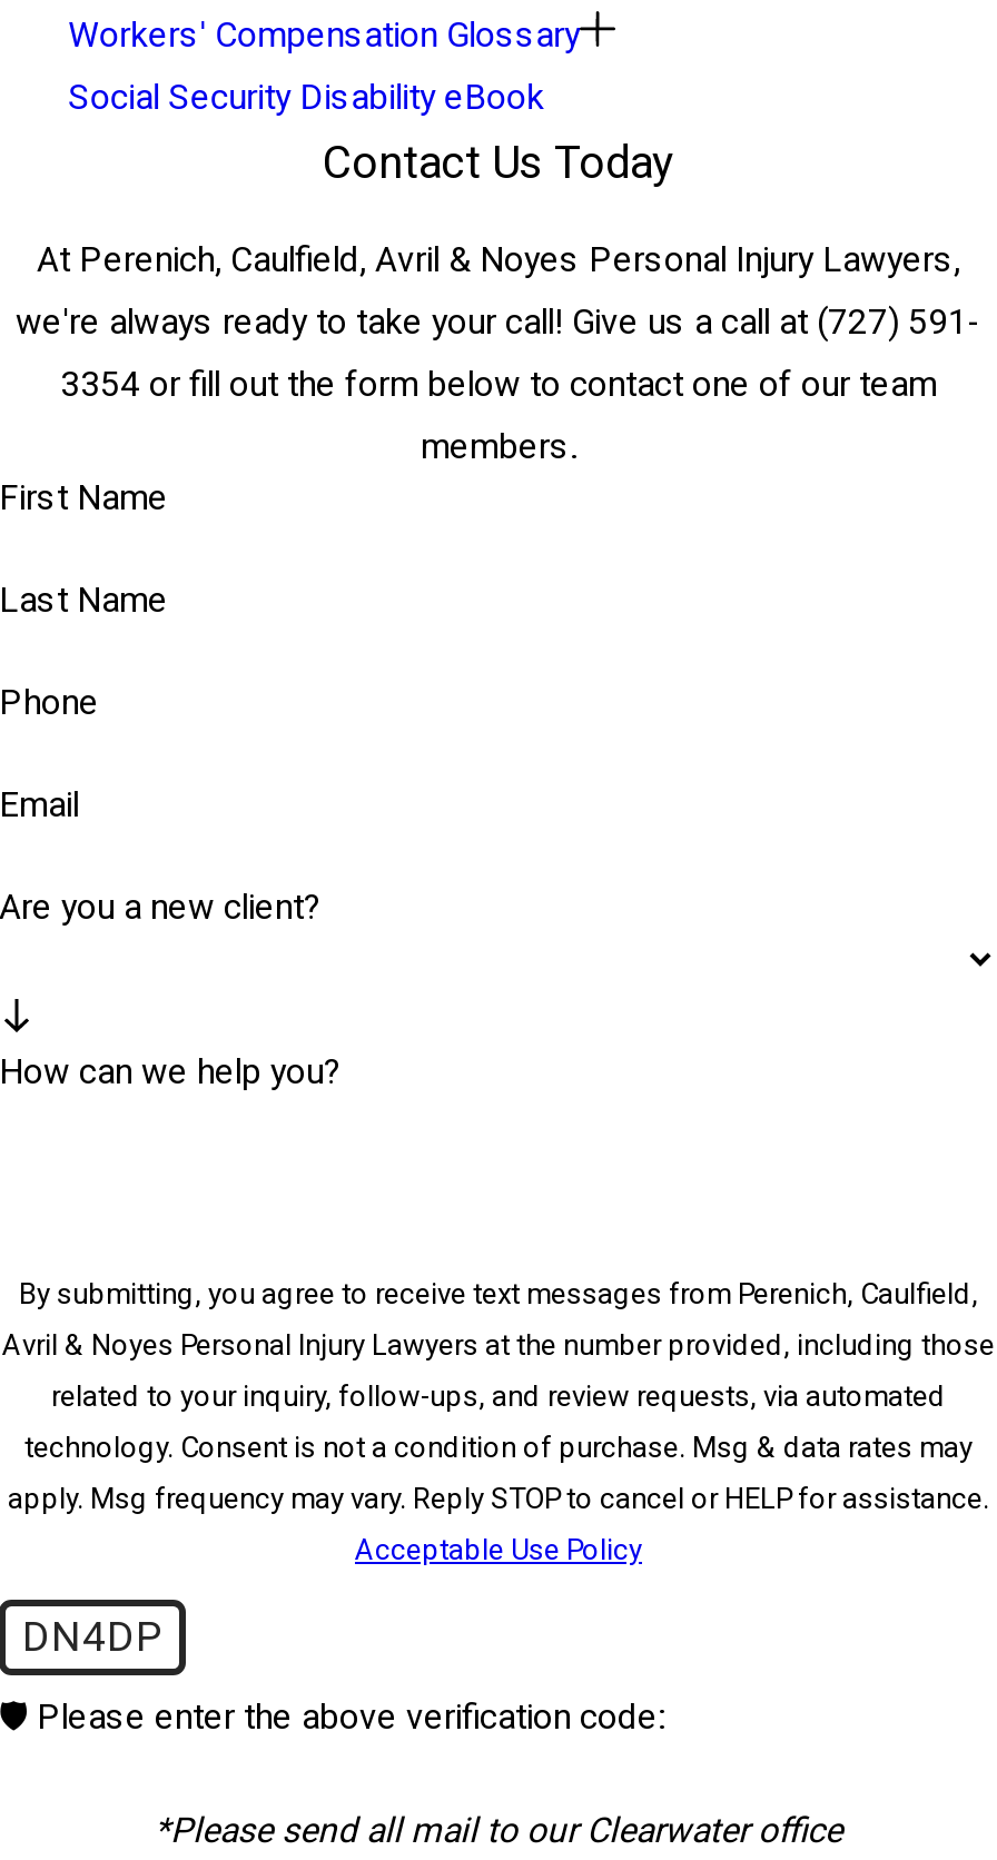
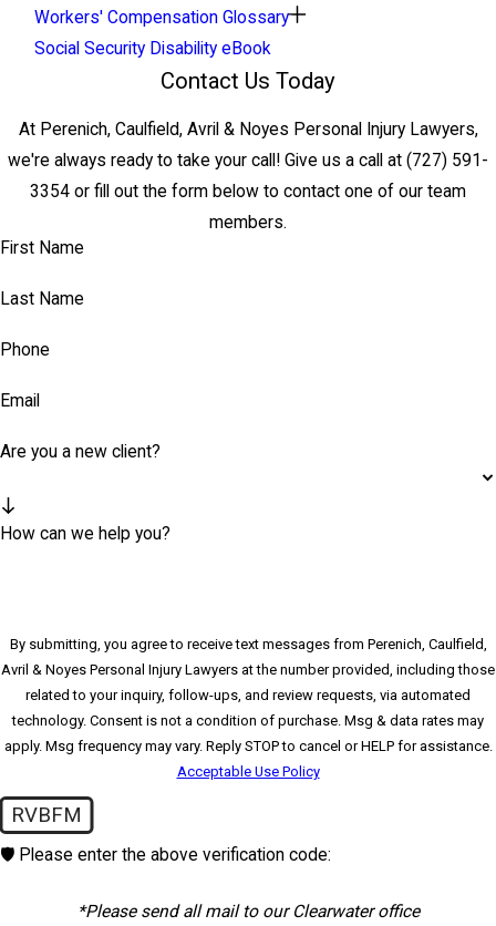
- DN4DP
+ RVBFM
